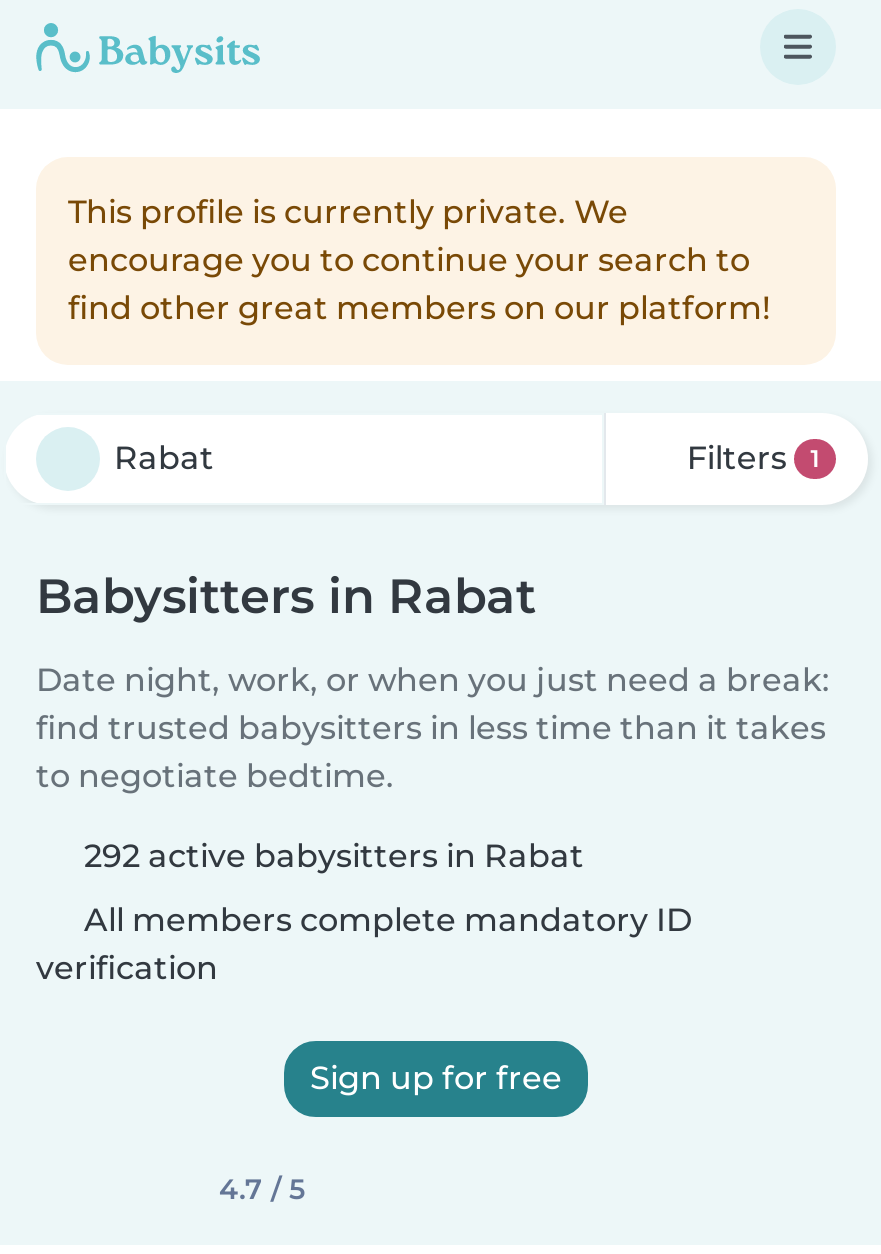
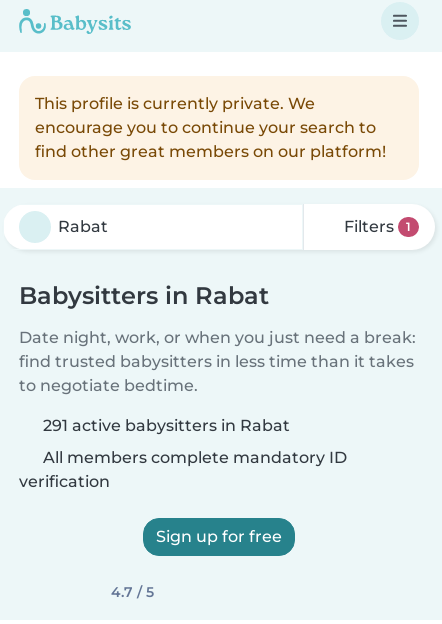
- 292 active babysitters in Rabat
+ 291 active babysitters in Rabat
